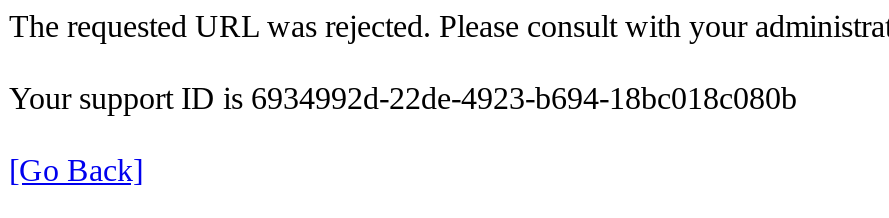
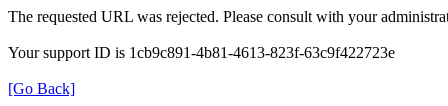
- Your support ID is 6934992d-22de-4923-b694-18bc018c080b
+ Your support ID is 1cb9c891-4b81-4613-823f-63c9f422723e
